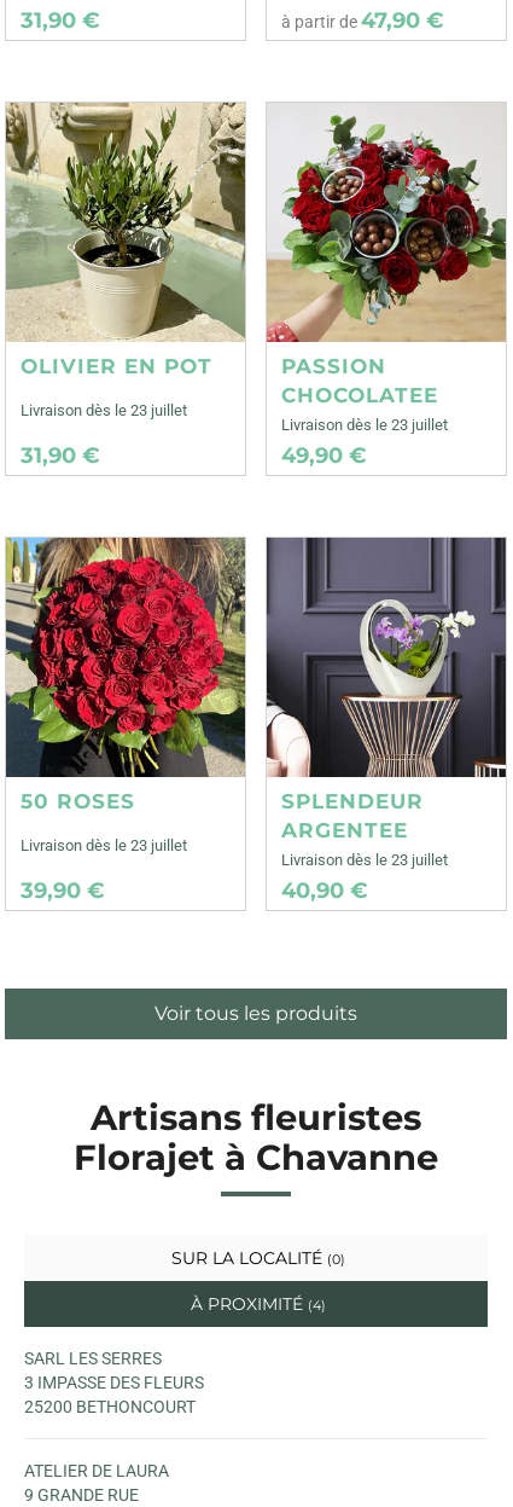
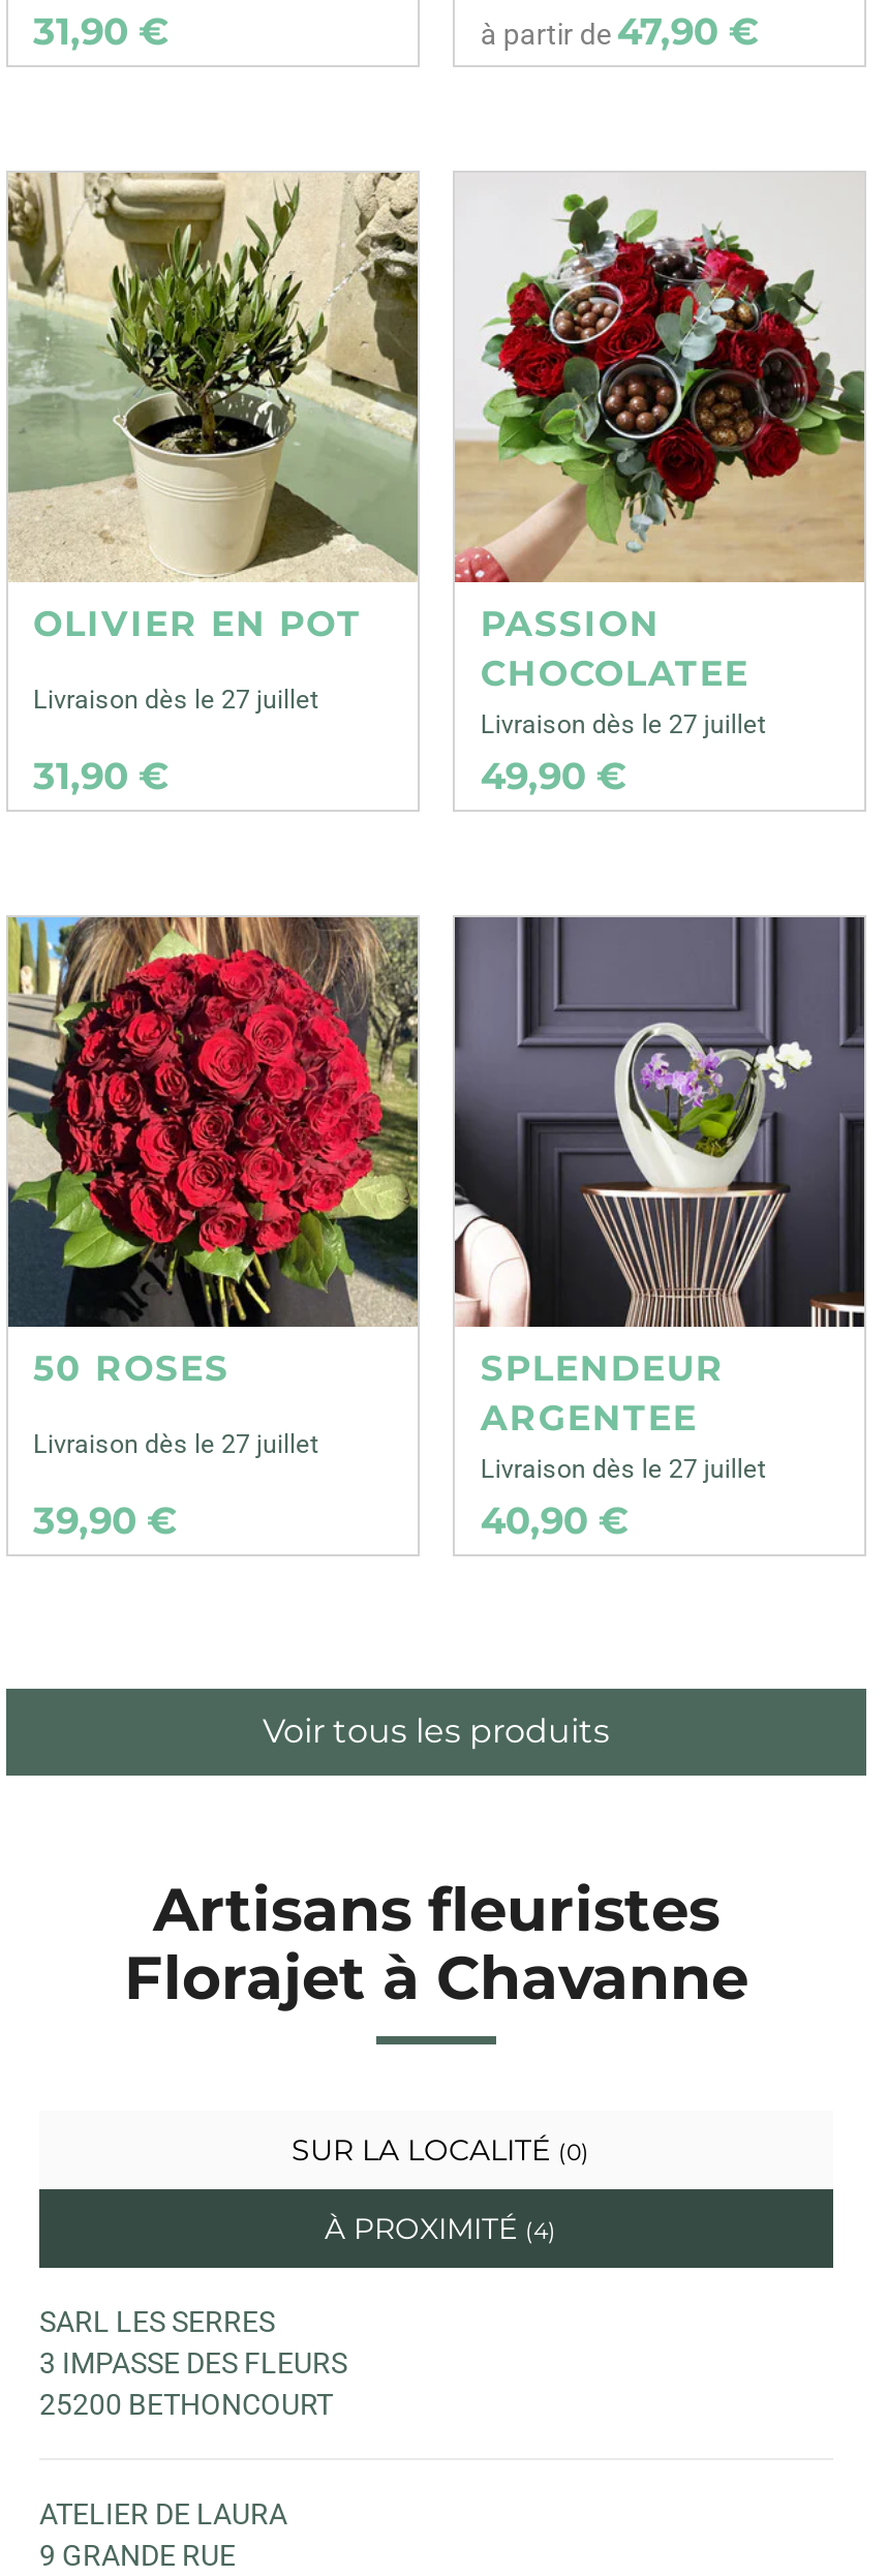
- Livraison dès le 23 juillet
+ Livraison dès le 27 juillet

- Livraison dès le 23 juillet
+ Livraison dès le 27 juillet

- Livraison dès le 23 juillet
+ Livraison dès le 27 juillet

- Livraison dès le 23 juillet
+ Livraison dès le 27 juillet
